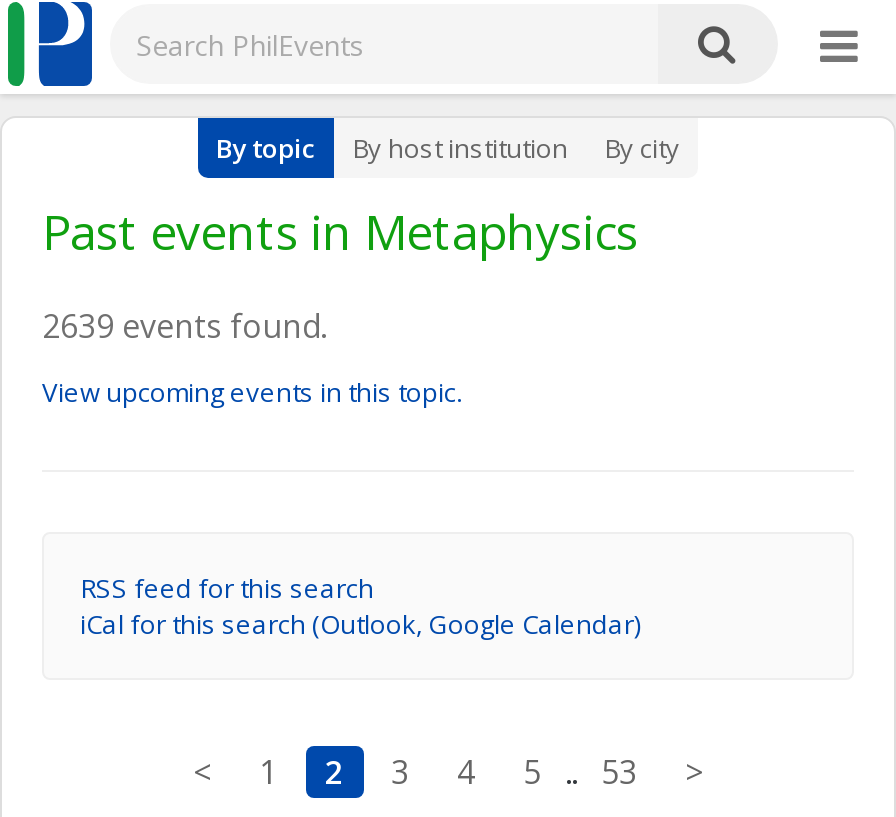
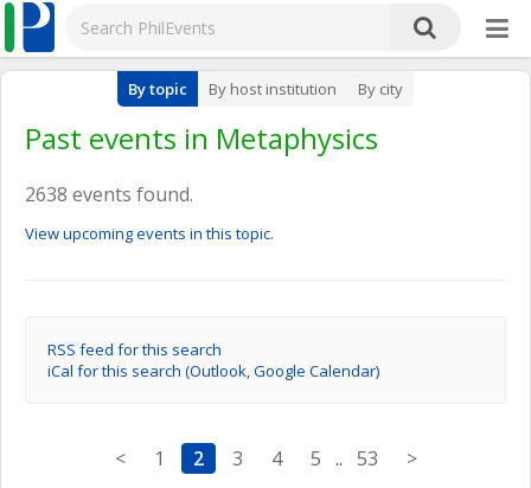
- 2639 events found.
+ 2638 events found.
